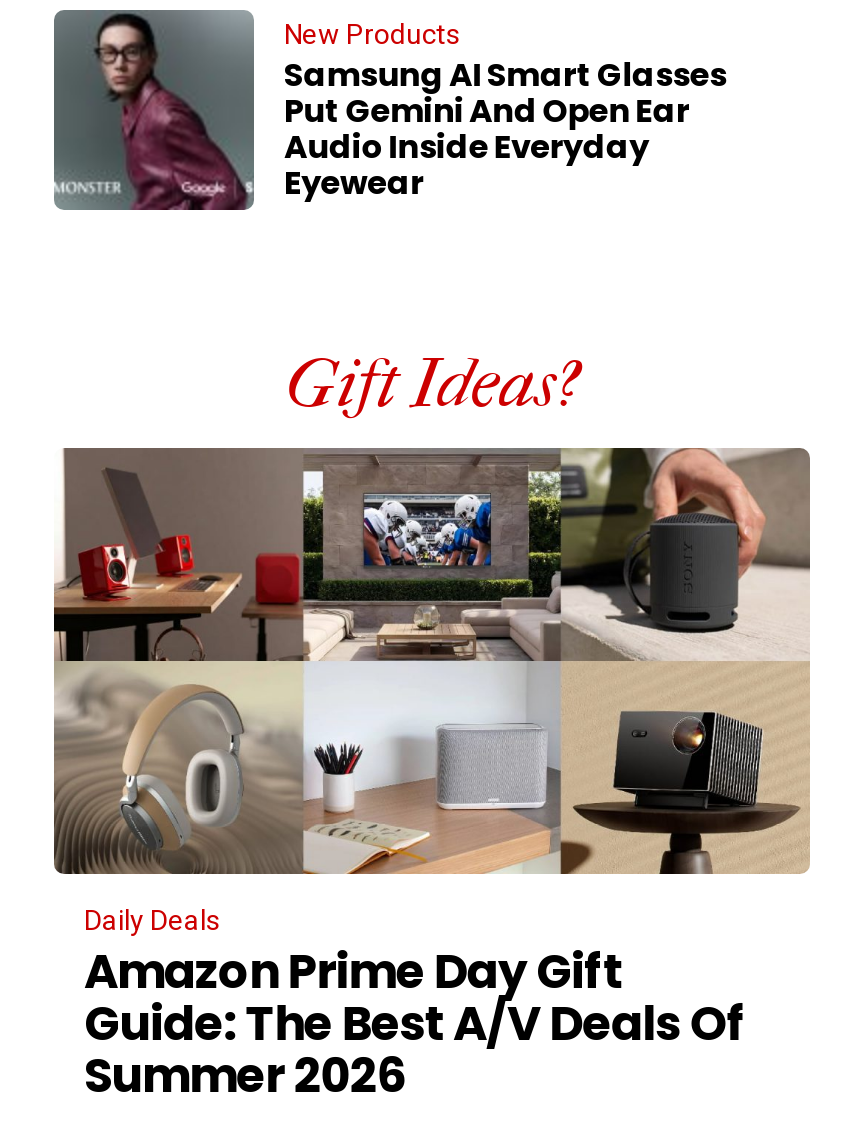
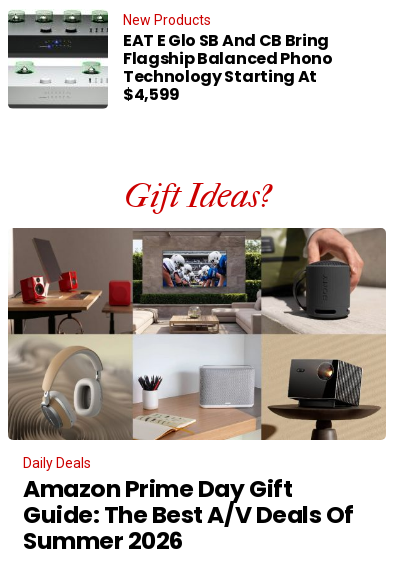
- [image]
- Samsung AI Smart Glasses
- Put Gemini And Open Ear
- Audio Inside Everyday
- Eyewear
+ [image]
+ EAT E Glo SB And CB Bring
+ Flagship Balanced Phono
+ Technology Starting At
+ $4,599
